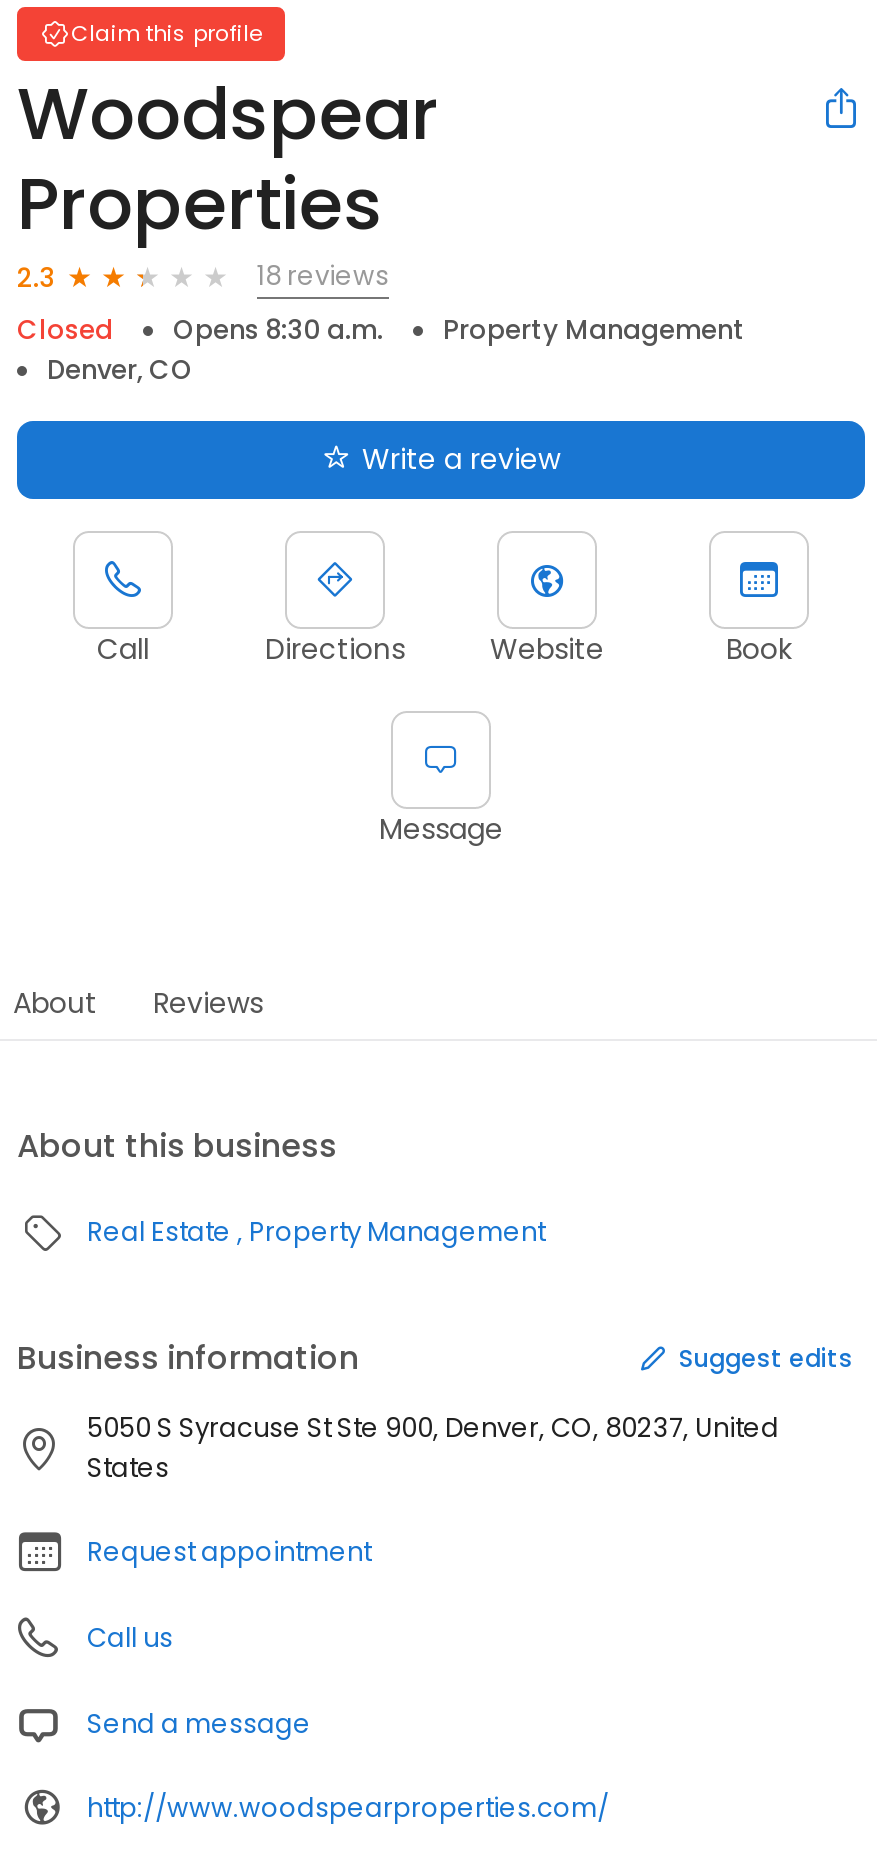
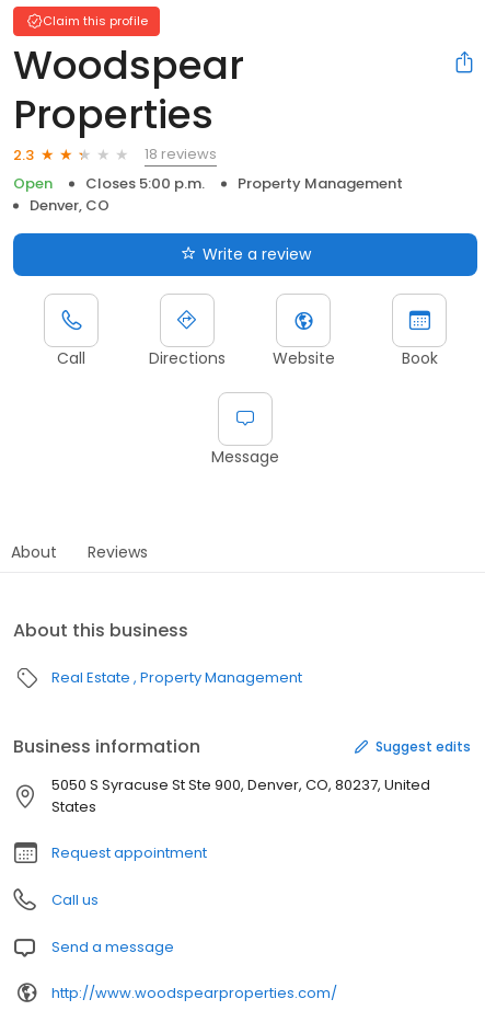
- Closed
- Opens 8:30 a.m.
+ Open
+ Closes 5:00 p.m.
